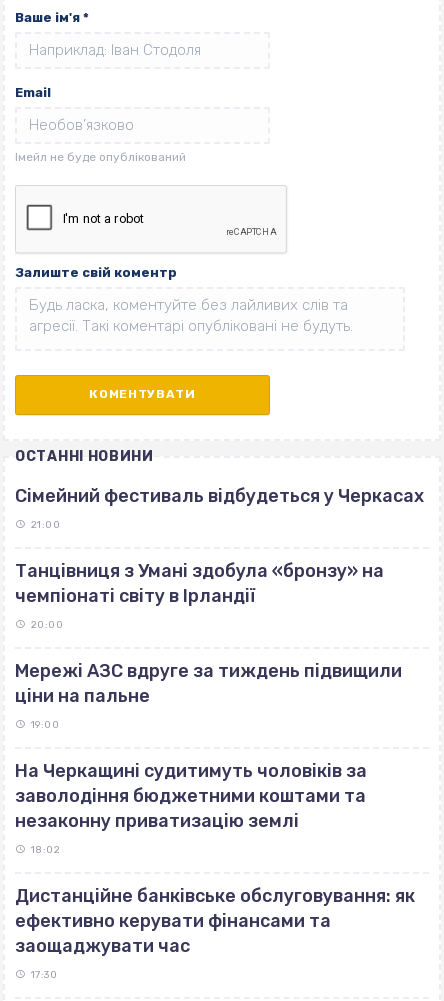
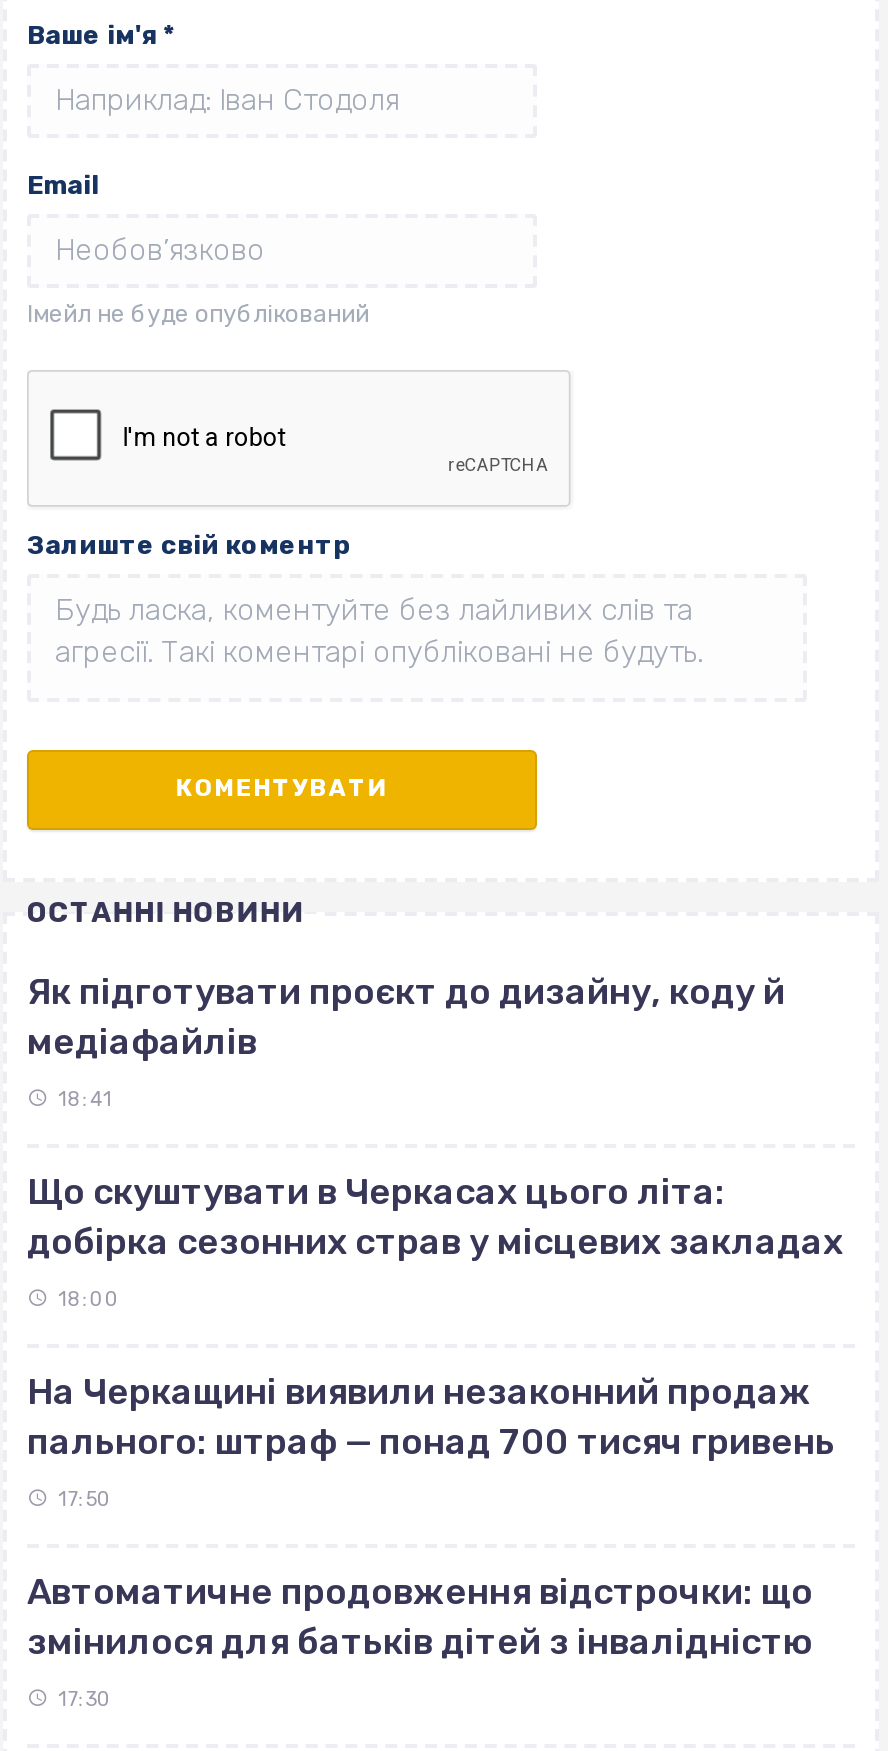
- Сімейний фестиваль відбудеться у Черкасах
- 21:00
- Танцівниця з Умані здобула «бронзу» на
- чемпіонаті світу в Ірландії
- 20:00
- Мережі АЗС вдруге за тиждень підвищили
- ціни на пальне
- 19:00
- На Черкащині судитимуть чоловіків за
- заволодіння бюджетними коштами та
- незаконну приватизацію землі
- 18:02
- Дистанційне банківське обслуговування: як
- ефективно керувати фінансами та
- заощаджувати час
+ Як підготувати проєкт до дизайну, коду й
+ медіафайлів
+ 18:41
+ Що скуштувати в Черкасах цього літа:
+ добірка сезонних страв у місцевих закладах
+ 18:00
+ На Черкащині виявили незаконний продаж
+ пального: штраф — понад 700 тисяч гривень
+ 17:50
+ Автоматичне продовження відстрочки: що
+ змінилося для батьків дітей з інвалідністю
